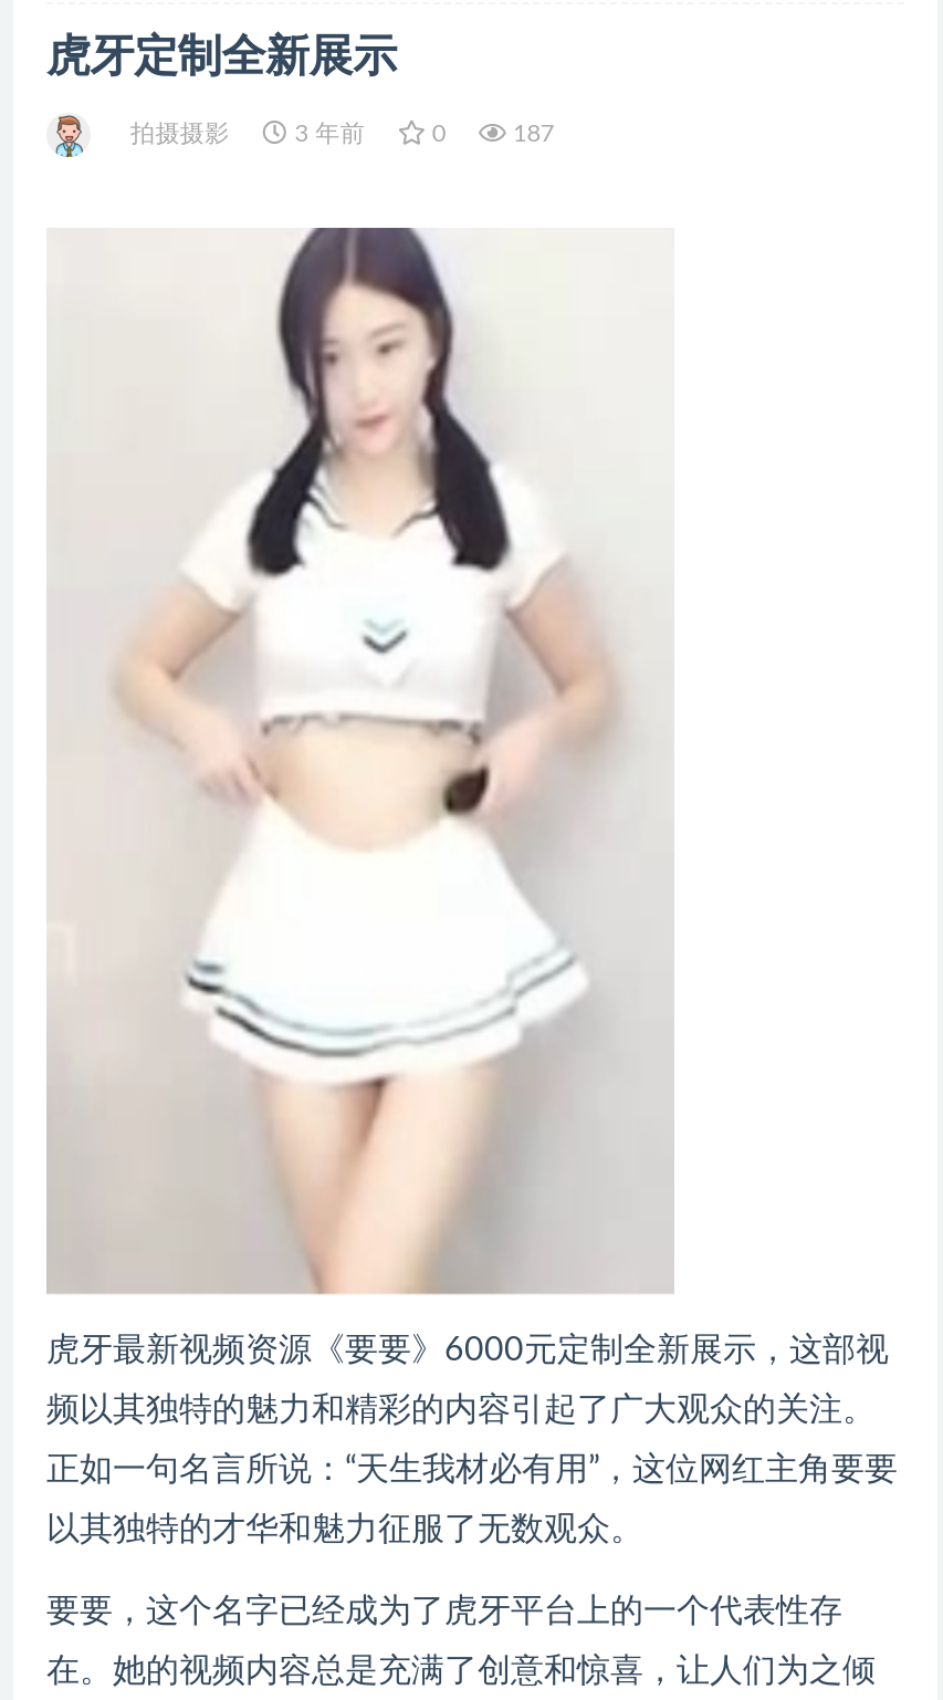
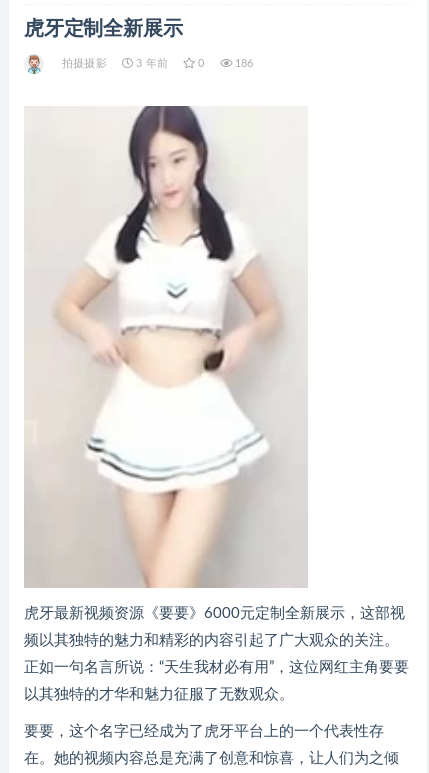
- 187
+ 186
